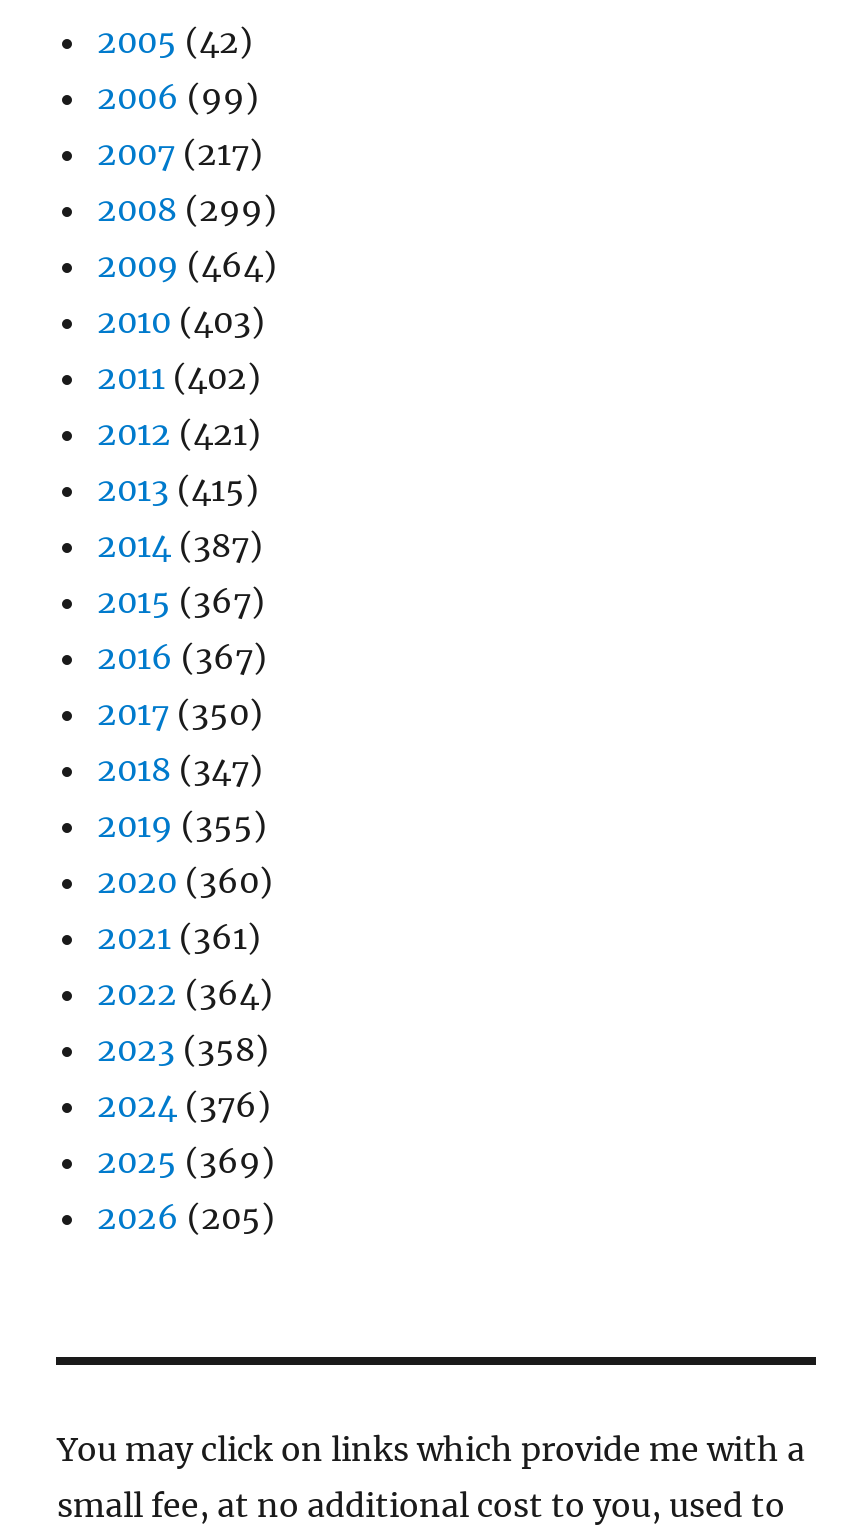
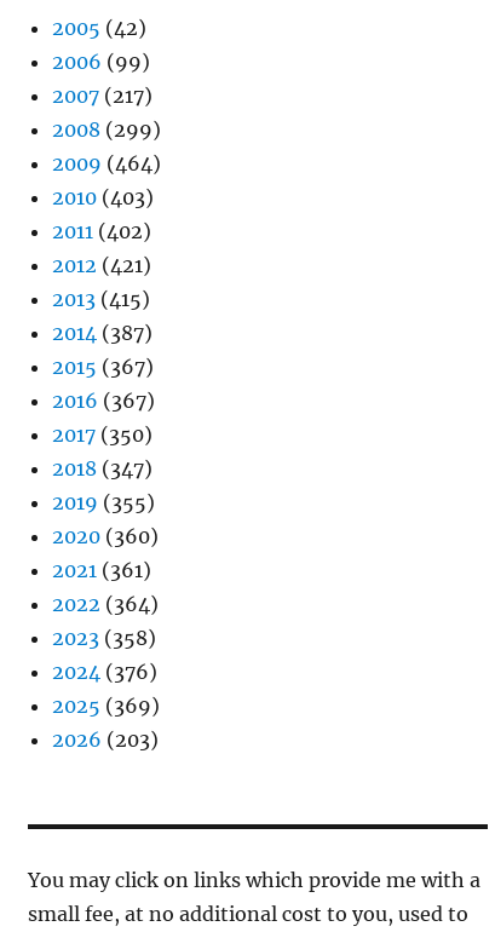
- 2026 (205)
+ 2026 (203)
